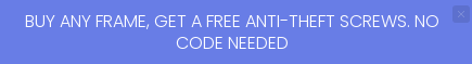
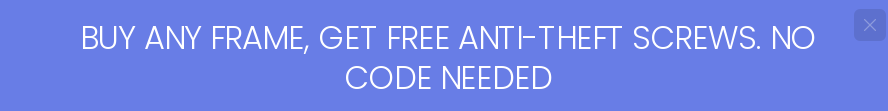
- BUY ANY FRAME, GET A FREE ANTI-THEFT SCREWS. NO
+ BUY ANY FRAME, GET FREE ANTI-THEFT SCREWS. NO
